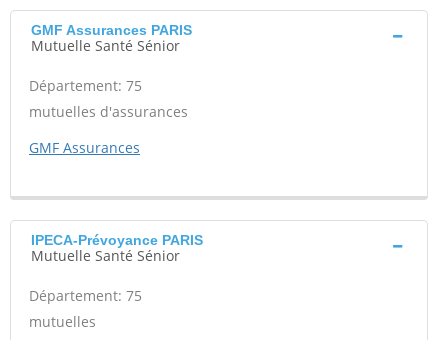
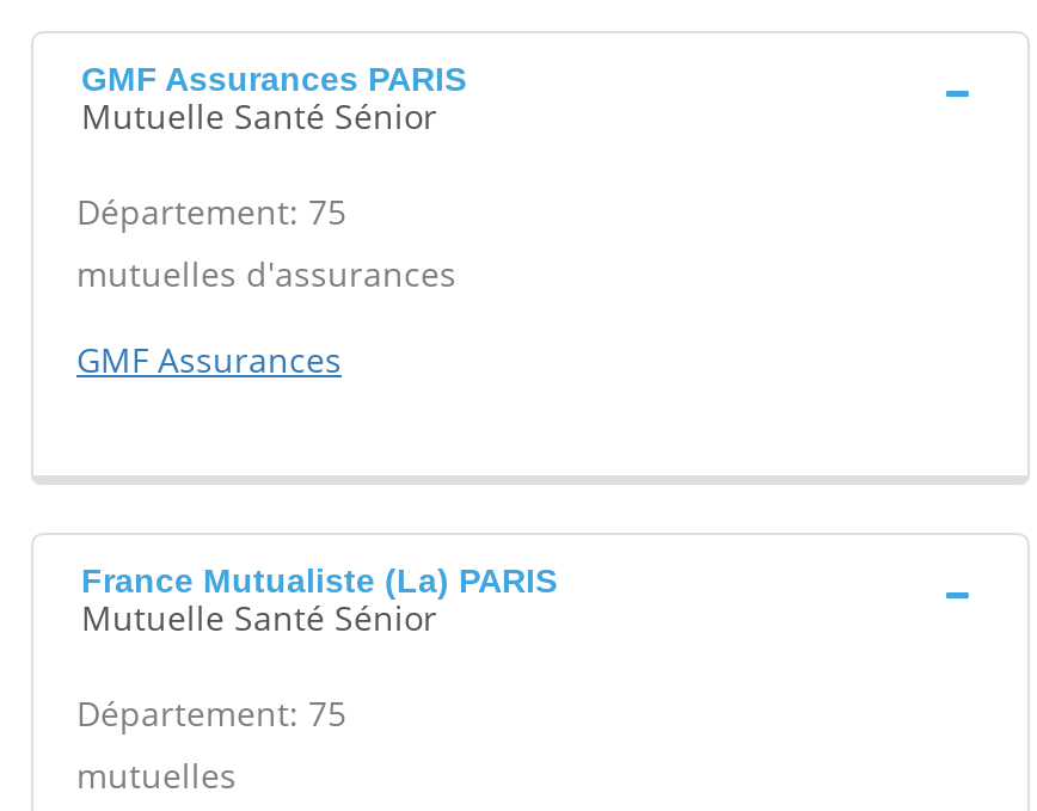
- IPECA-Prévoyance PARIS
+ France Mutualiste (La) PARIS
